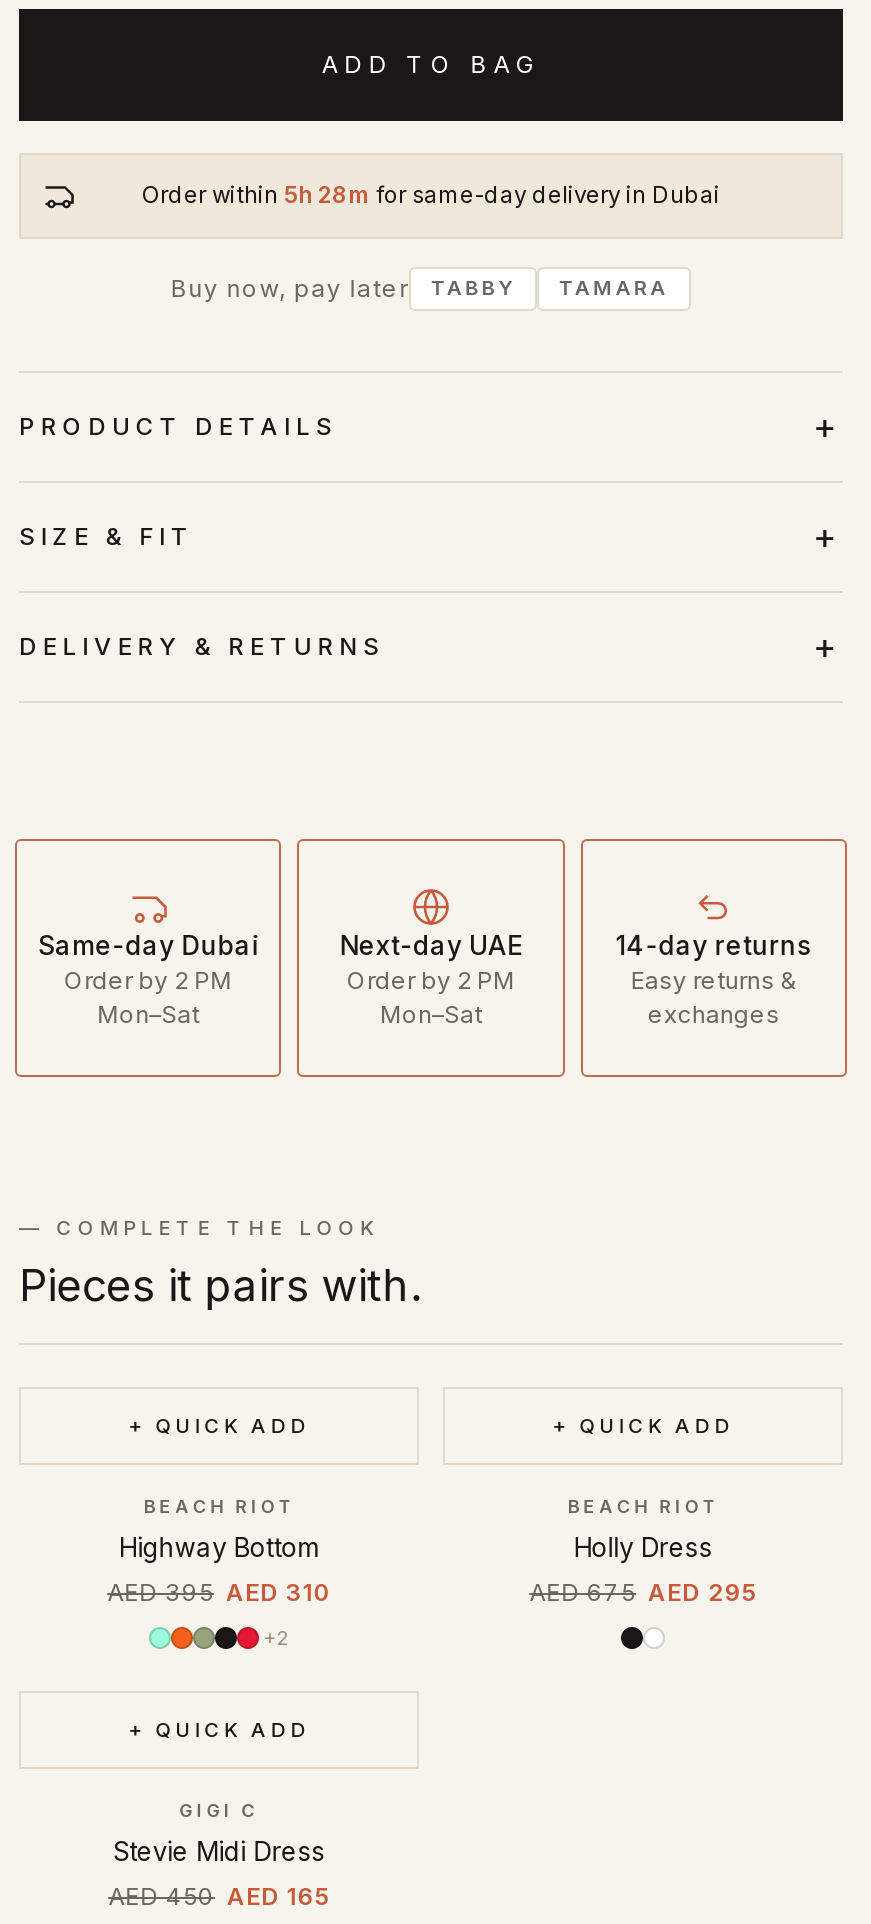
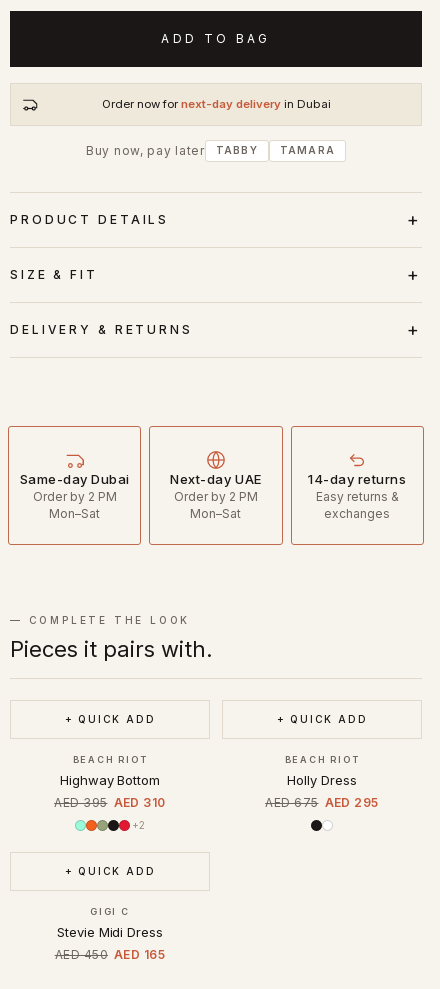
- Order within 5h 28m for same-day delivery in Dubai
+ Order now for next-day delivery in Dubai
